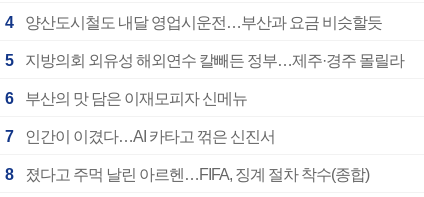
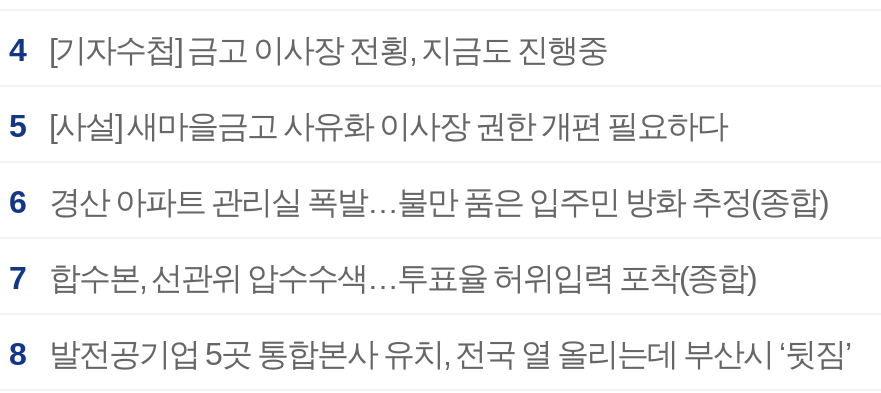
- 양산도시철도 내달 영업시운전…부산과 요금 비슷할듯
+ [기자수첩] 금고 이사장 전횡, 지금도 진행중

- 지방의회 외유성 해외연수 칼빼든 정부…제주·경주 몰릴라
+ [사설] 새마을금고 사유화 이사장 권한 개편 필요하다

- 부산의 맛 담은 이재모피자 신메뉴
+ 경산 아파트 관리실 폭발…불만 품은 입주민 방화 추정(종합)

- 인간이 이겼다…AI 카타고 꺾은 신진서
+ 합수본, 선관위 압수수색…투표율 허위입력 포착(종합)

- 졌다고 주먹 날린 아르헨…FIFA, 징계 절차 착수(종합)
+ 발전공기업 5곳 통합본사 유치, 전국 열 올리는데 부산시 ‘뒷짐’
